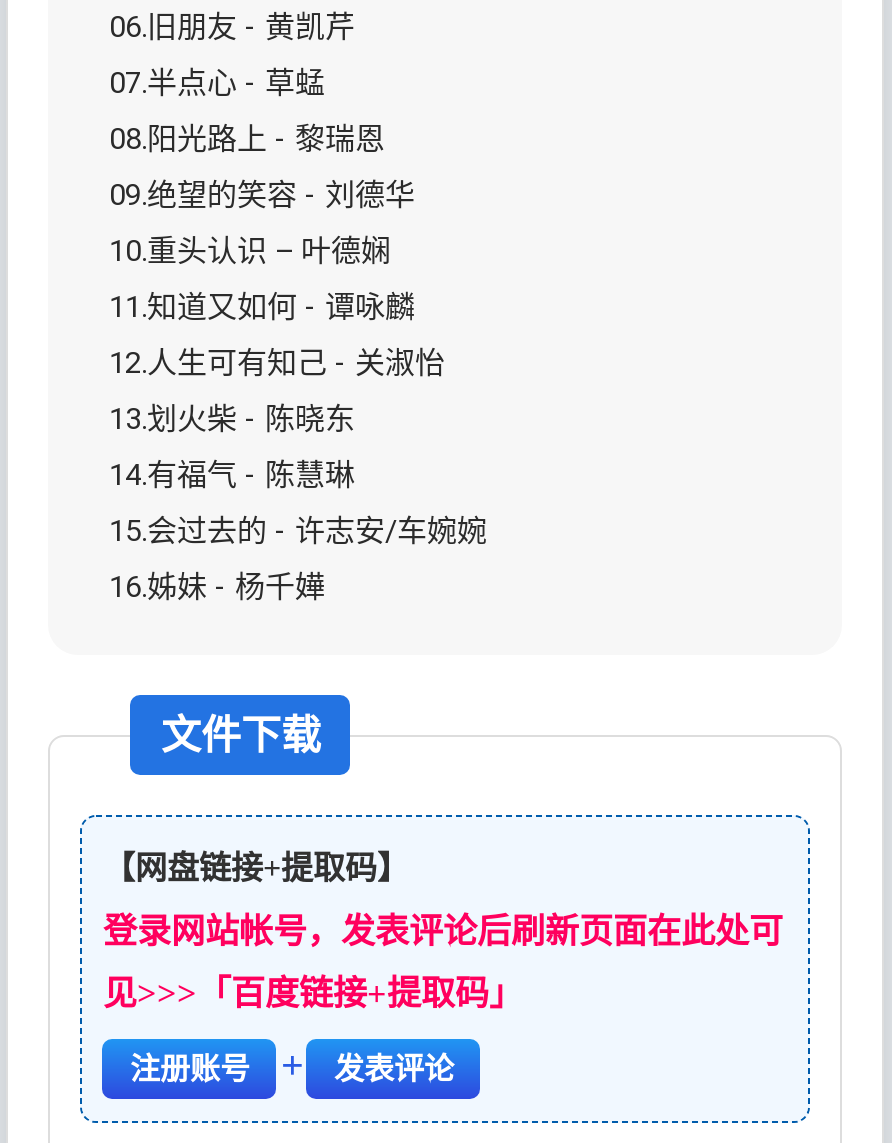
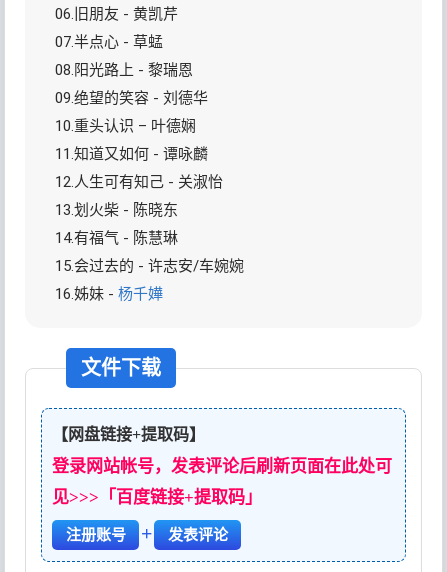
- 16.姊妹 - 杨千嬅
+ 16.姊妹 -杨千嬅
